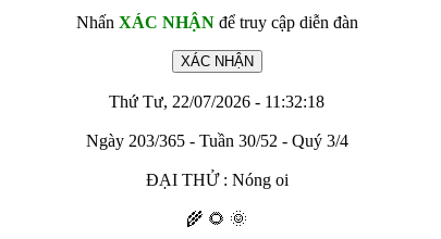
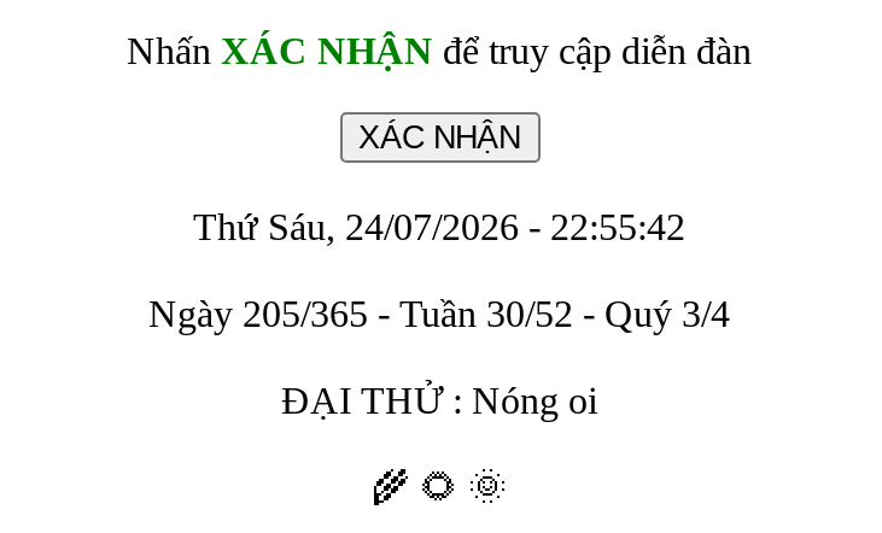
- Thứ Tư, 22/07/2026 - 11:32:18
+ Thứ Sáu, 24/07/2026 - 22:55:42

- Ngày 203/365 - Tuần 30/52 - Quý 3/4
+ Ngày 205/365 - Tuần 30/52 - Quý 3/4
